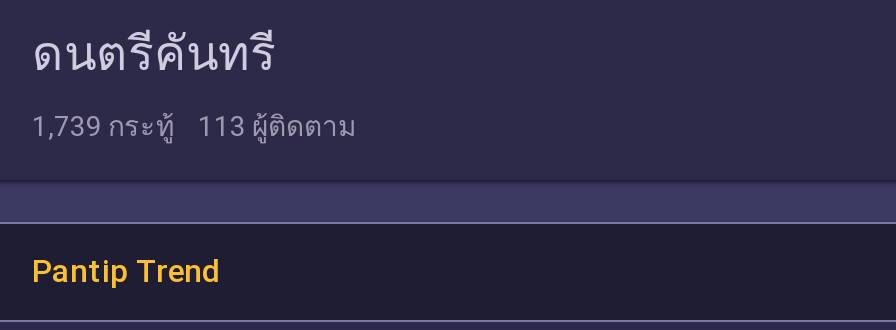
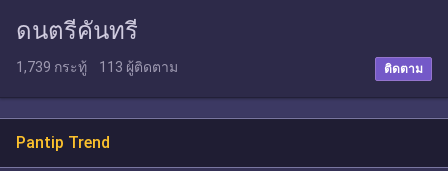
+ ติดตาม
